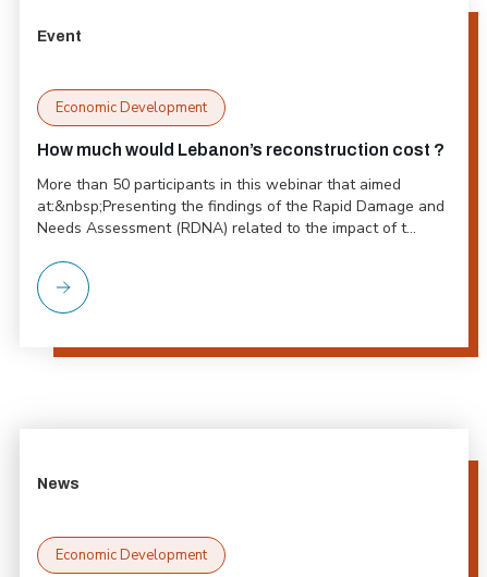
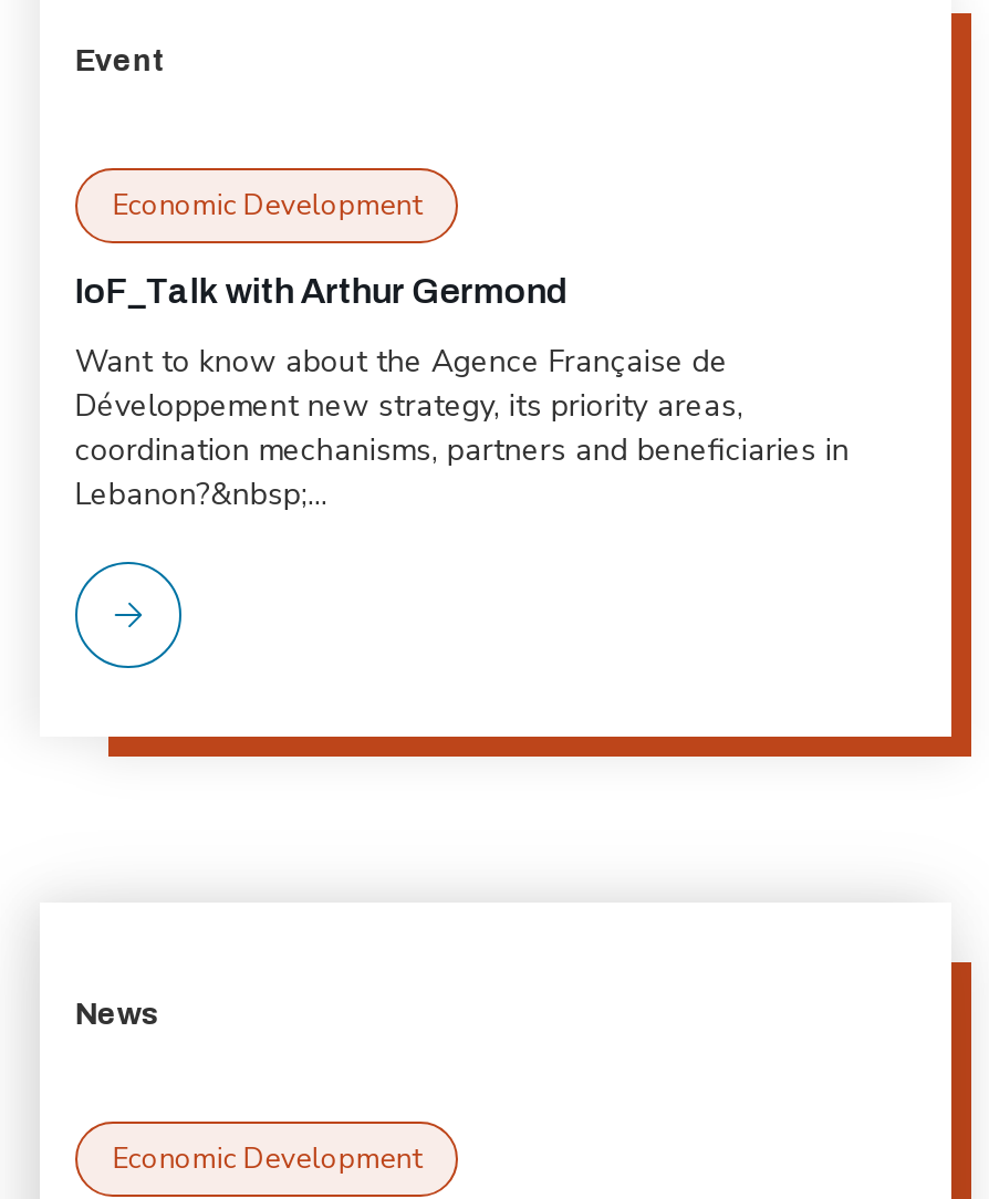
- How much would Lebanon’s reconstruction cost ?
+ IoF_Talk with Arthur Germond

- More than 50 participants in this webinar that aimed
- at:&nbsp;Presenting the findings of the Rapid Damage and
- Needs Assessment (RDNA) related to the impact of t...
+ Want to know about the Agence Française de
+ Développement new strategy, its priority areas,
+ coordination mechanisms, partners and beneficiaries in
+ Lebanon?&nbsp;...
